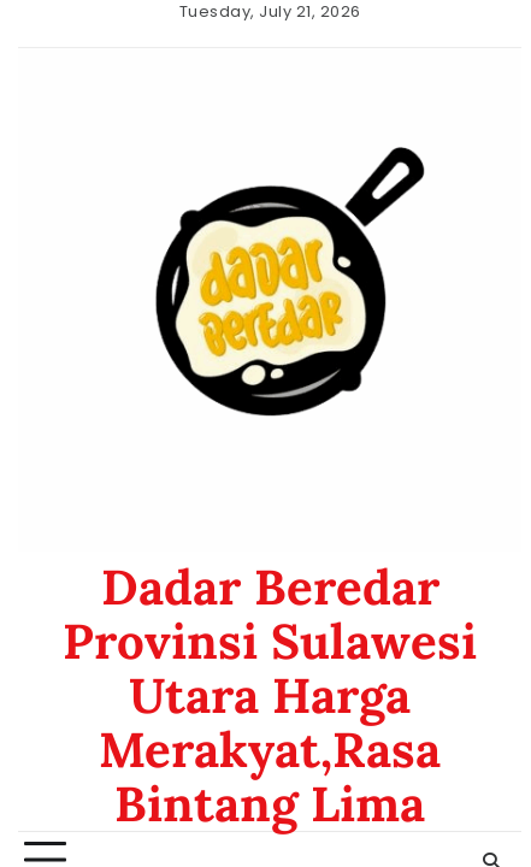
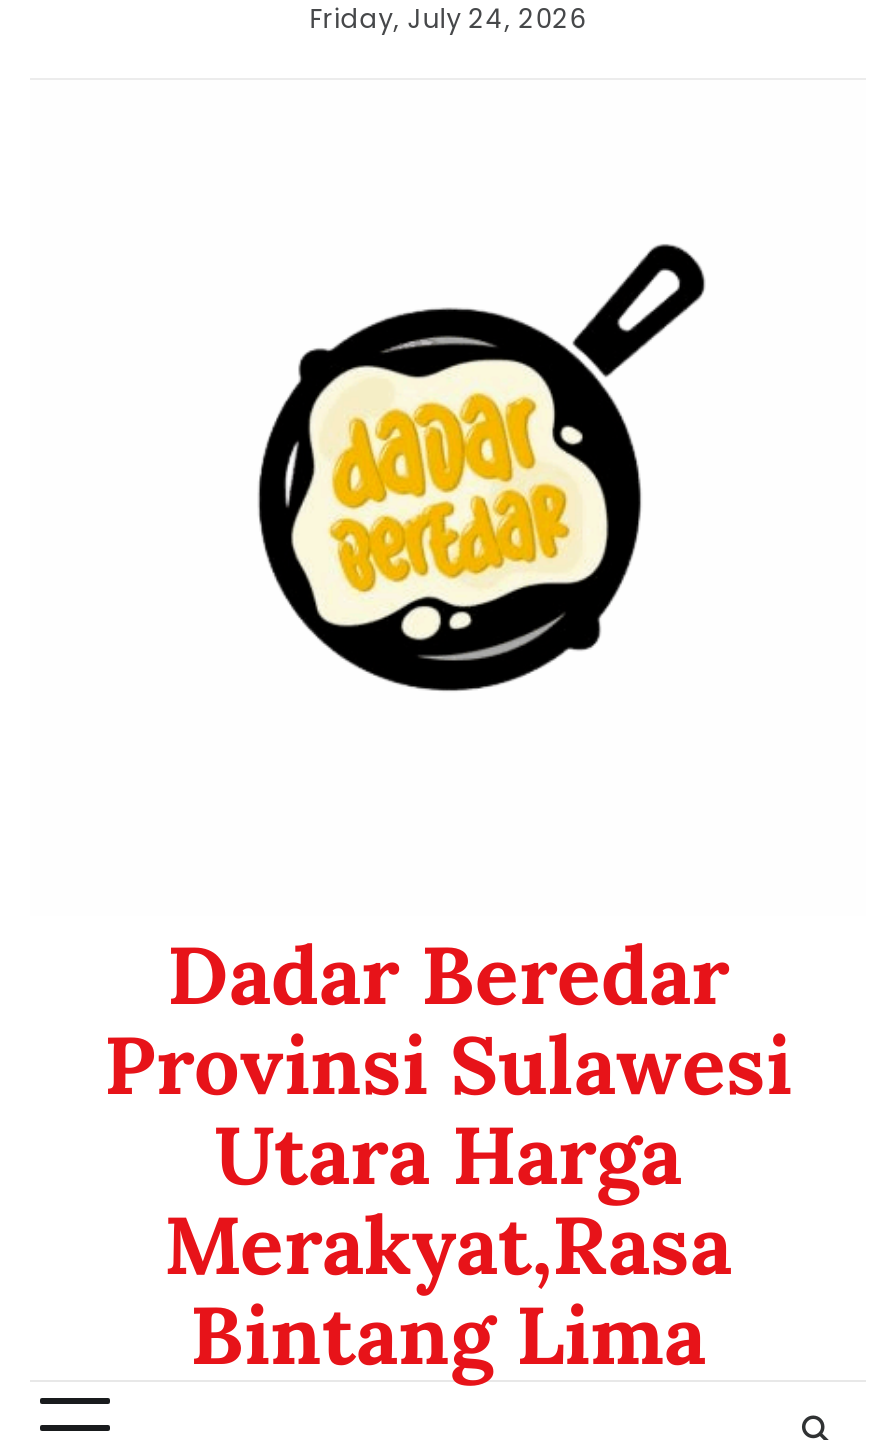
- Tuesday, July 21, 2026
+ Friday, July 24, 2026
